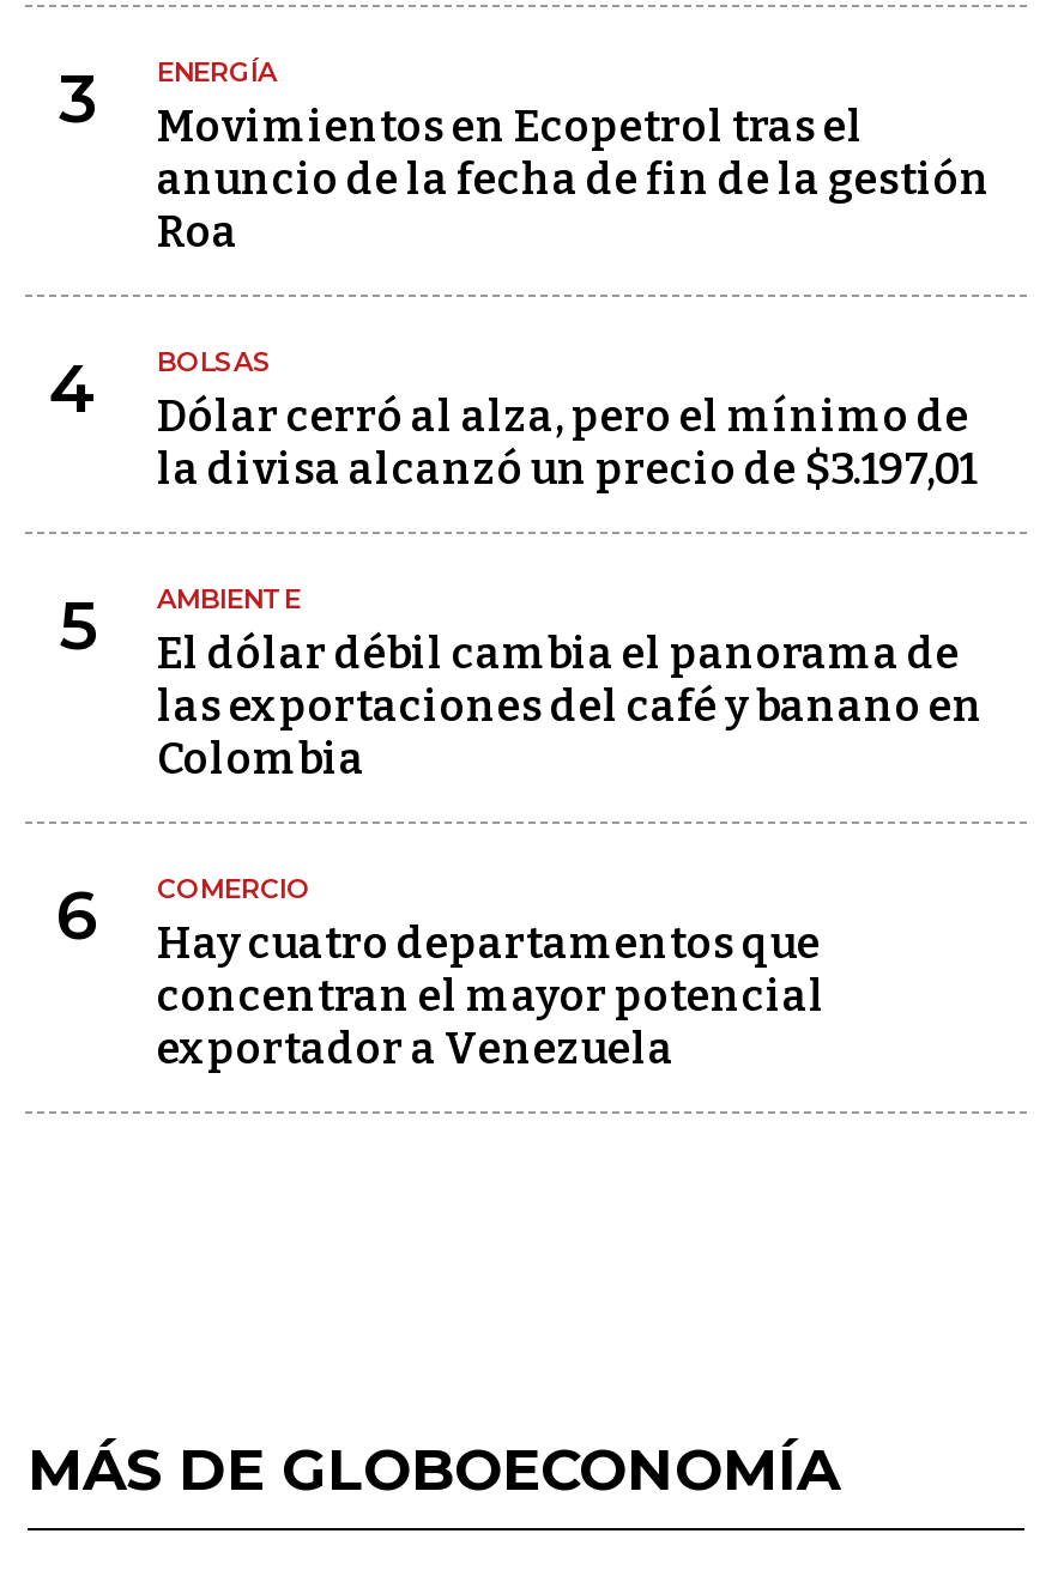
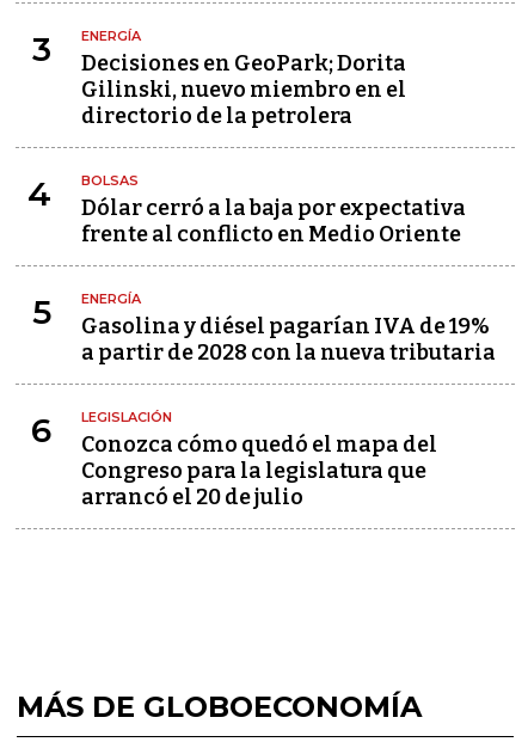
- Movimientos en Ecopetrol tras el
- anuncio de la fecha de fin de la gestión
- Roa
+ Decisiones en GeoPark; Dorita
+ Gilinski, nuevo miembro en el
+ directorio de la petrolera

- Dólar cerró al alza, pero el mínimo de
- la divisa alcanzó un precio de $3.197,01
+ Dólar cerró a la baja por expectativa
+ frente al conflicto en Medio Oriente

- AMBIENTE
- El dólar débil cambia el panorama de
- las exportaciones del café y banano en
- Colombia
+ ENERGÍA
+ Gasolina y diésel pagarían IVA de 19%
+ a partir de 2028 con la nueva tributaria

- COMERCIO
- Hay cuatro departamentos que
- concentran el mayor potencial
- exportador a Venezuela
+ LEGISLACIÓN
+ Conozca cómo quedó el mapa del
+ Congreso para la legislatura que
+ arrancó el 20 de julio
